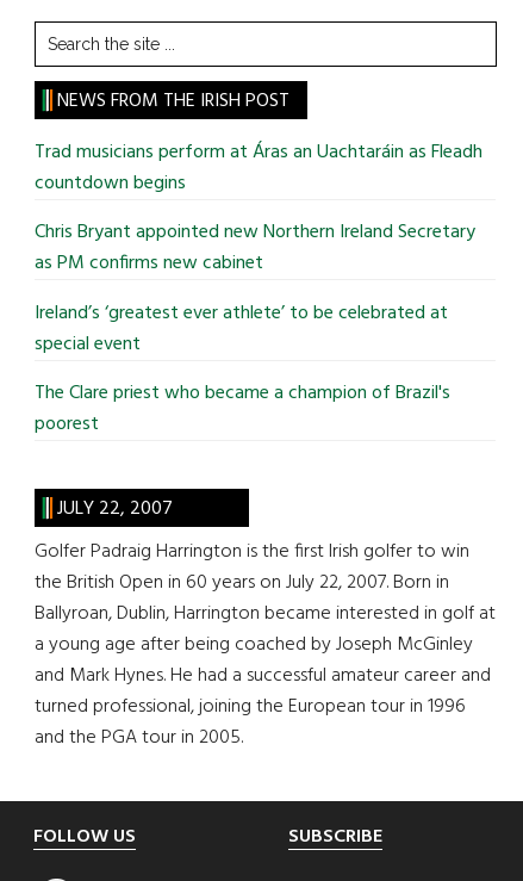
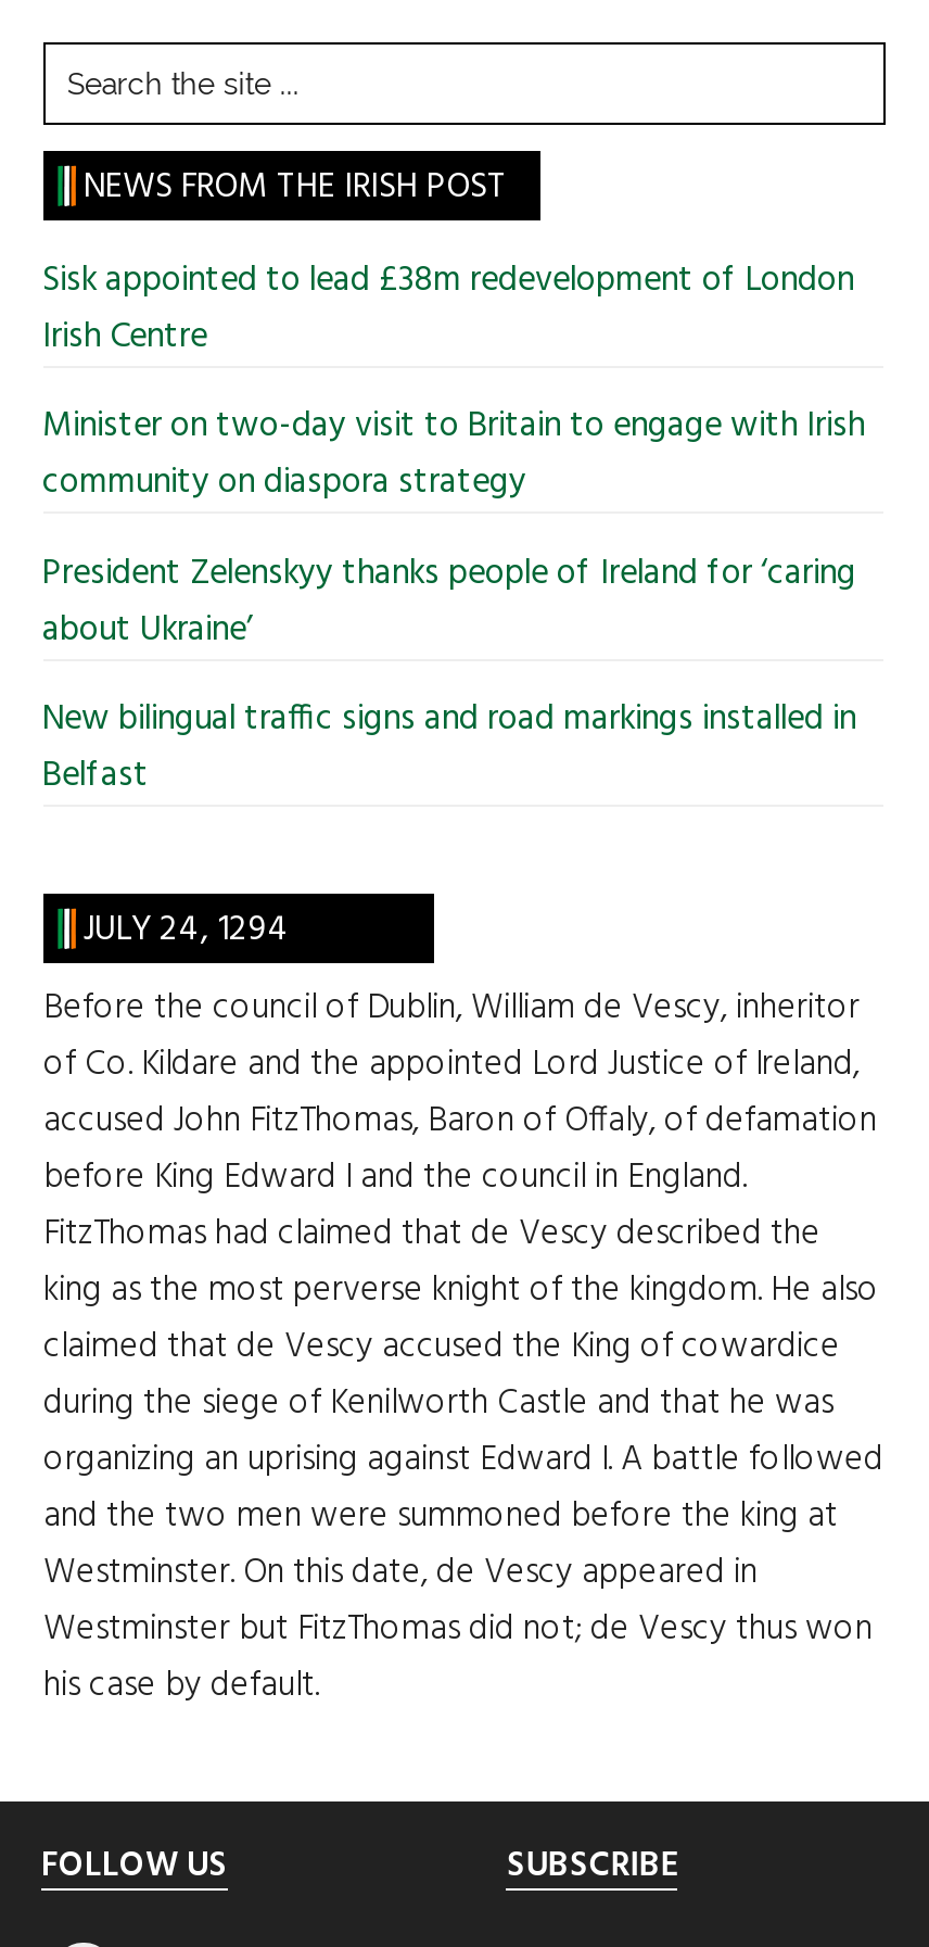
- Trad musicians perform at Áras an Uachtaráin as Fleadh
- countdown begins
+ Sisk appointed to lead £38m redevelopment of London
+ Irish Centre

- Chris Bryant appointed new Northern Ireland Secretary
- as PM confirms new cabinet
+ Minister on two-day visit to Britain to engage with Irish
+ community on diaspora strategy

- Ireland’s ‘greatest ever athlete’ to be celebrated at
- special event
+ President Zelenskyy thanks people of Ireland for ‘caring
+ about Ukraine’

- The Clare priest who became a champion of Brazil's
- poorest
+ New bilingual traffic signs and road markings installed in
+ Belfast

- JULY 22, 2007
- Golfer Padraig Harrington is the first Irish golfer to win
- the British Open in 60 years on July 22, 2007. Born in
- Ballyroan, Dublin, Harrington became interested in golf at
- a young age after being coached by Joseph McGinley
- and Mark Hynes. He had a successful amateur career and
- turned professional, joining the European tour in 1996
- and the PGA tour in 2005.
+ JULY 24, 1294
+ Before the council of Dublin, William de Vescy, inheritor
+ of Co. Kildare and the appointed Lord Justice of Ireland,
+ accused John FitzThomas, Baron of Offaly, of defamation
+ before King Edward I and the council in England.
+ FitzThomas had claimed that de Vescy described the
+ king as the most perverse knight of the kingdom. He also
+ claimed that de Vescy accused the King of cowardice
+ during the siege of Kenilworth Castle and that he was
+ organizing an uprising against Edward I. A battle followed
+ and the two men were summoned before the king at
+ Westminster. On this date, de Vescy appeared in
+ Westminster but FitzThomas did not; de Vescy thus won
+ his case by default.
